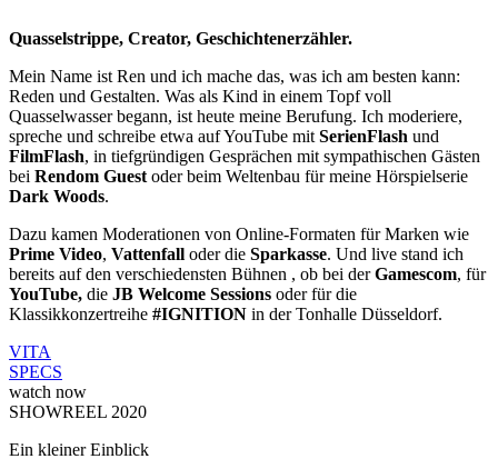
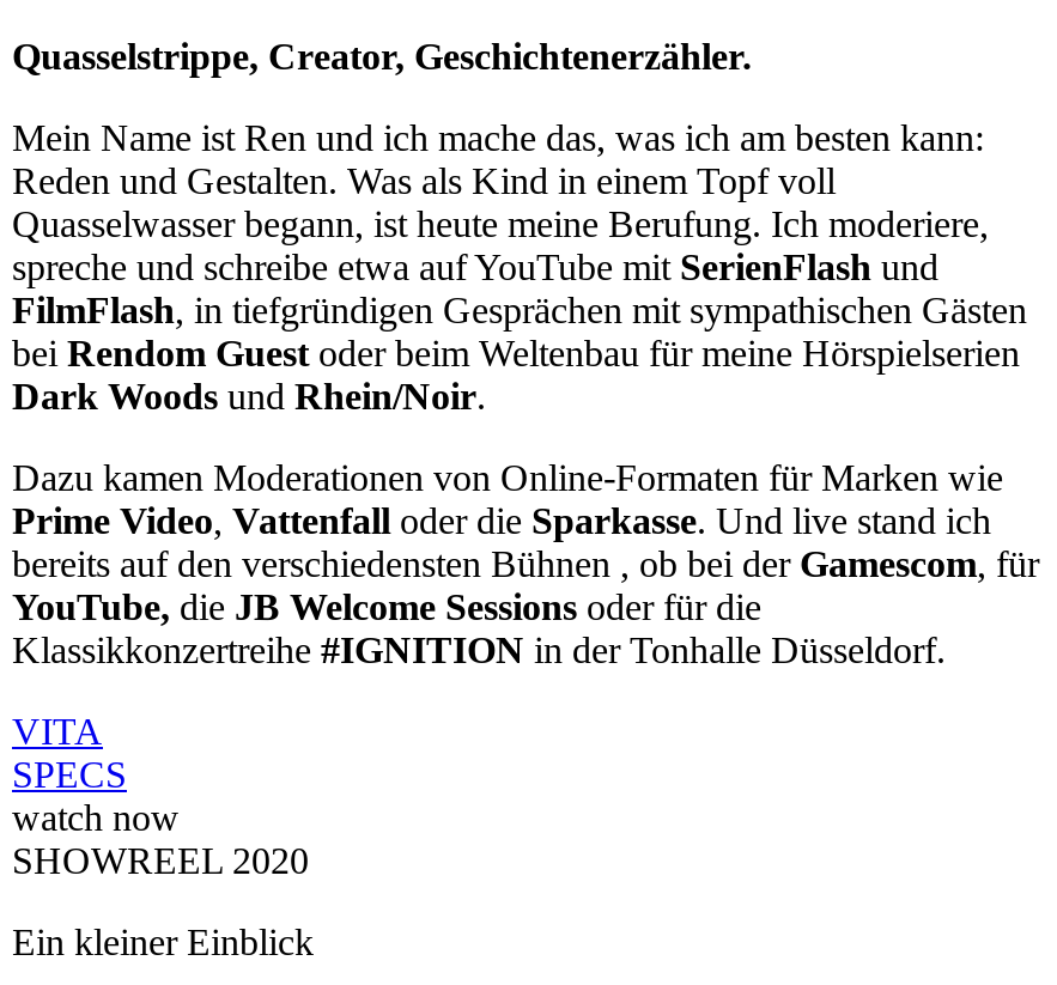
- bei Rendom Guest oder beim Weltenbau für meine Hörspielserie
- Dark Woods.
+ bei Rendom Guest oder beim Weltenbau für meine Hörspielserien
+ Dark Woods und Rhein/Noir.
